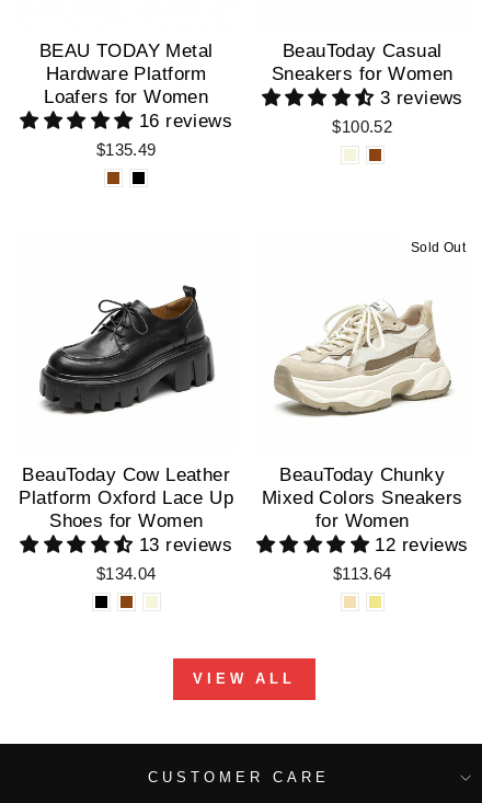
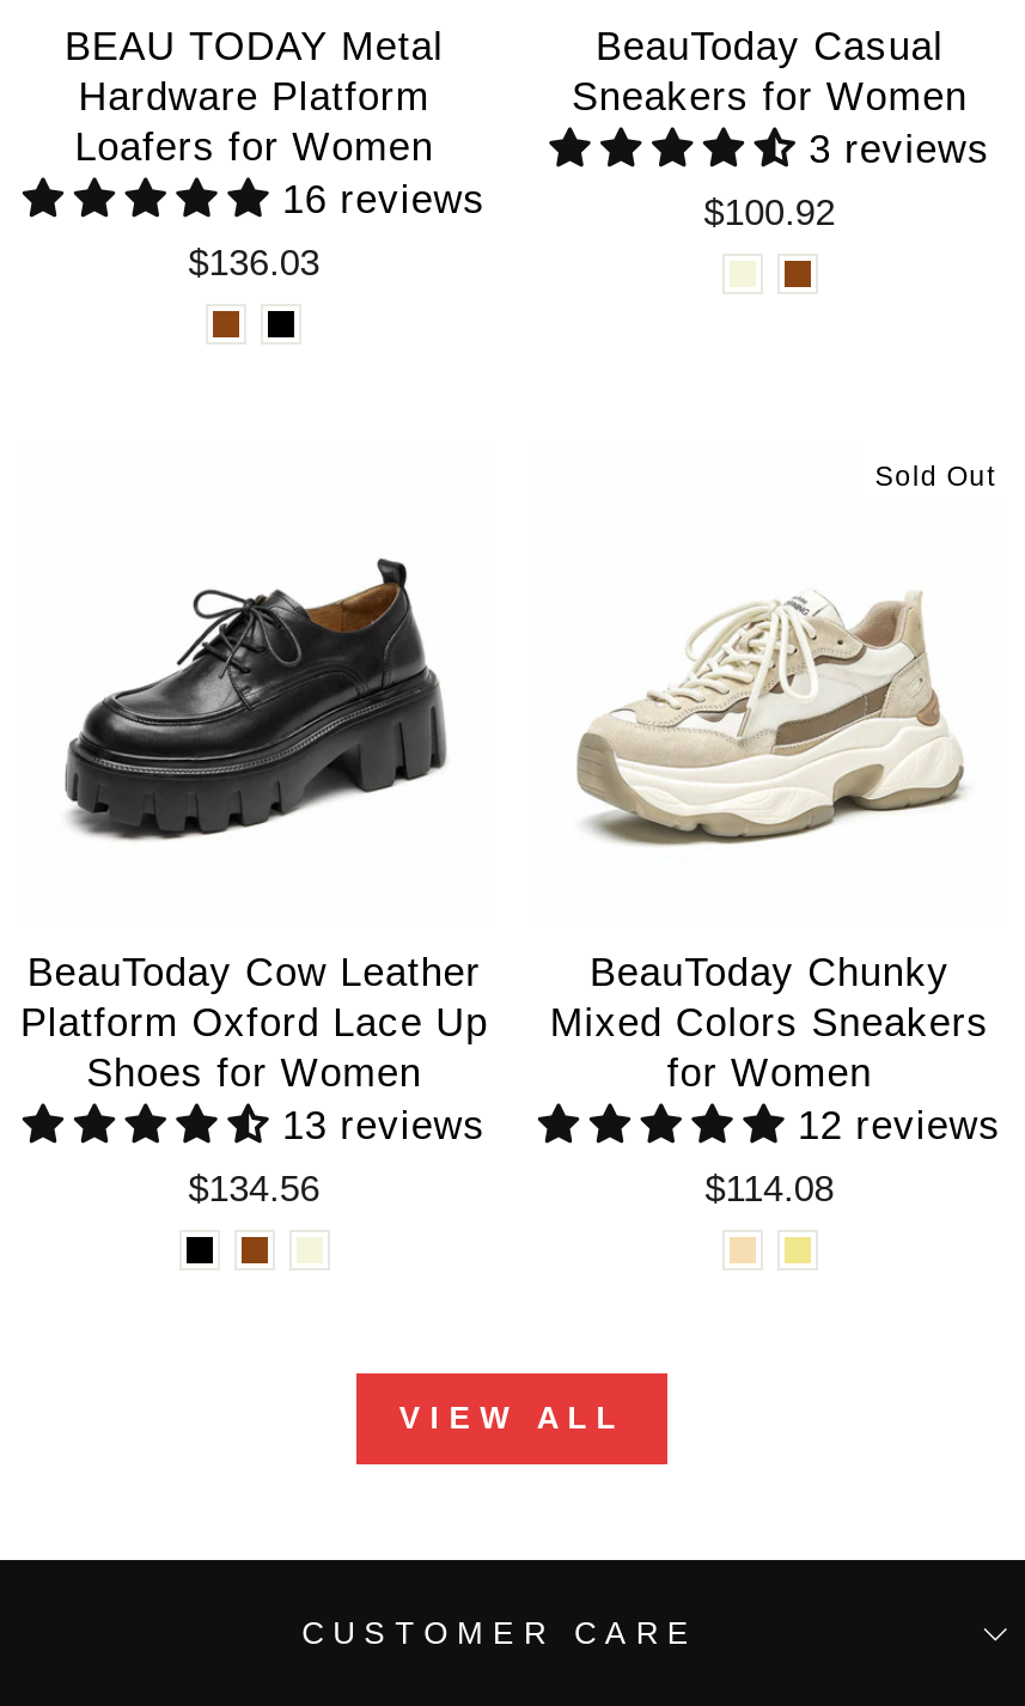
- $100.52
+ $100.92

- $135.49
+ $136.03

- $134.04
+ $134.56

- $113.64
+ $114.08
